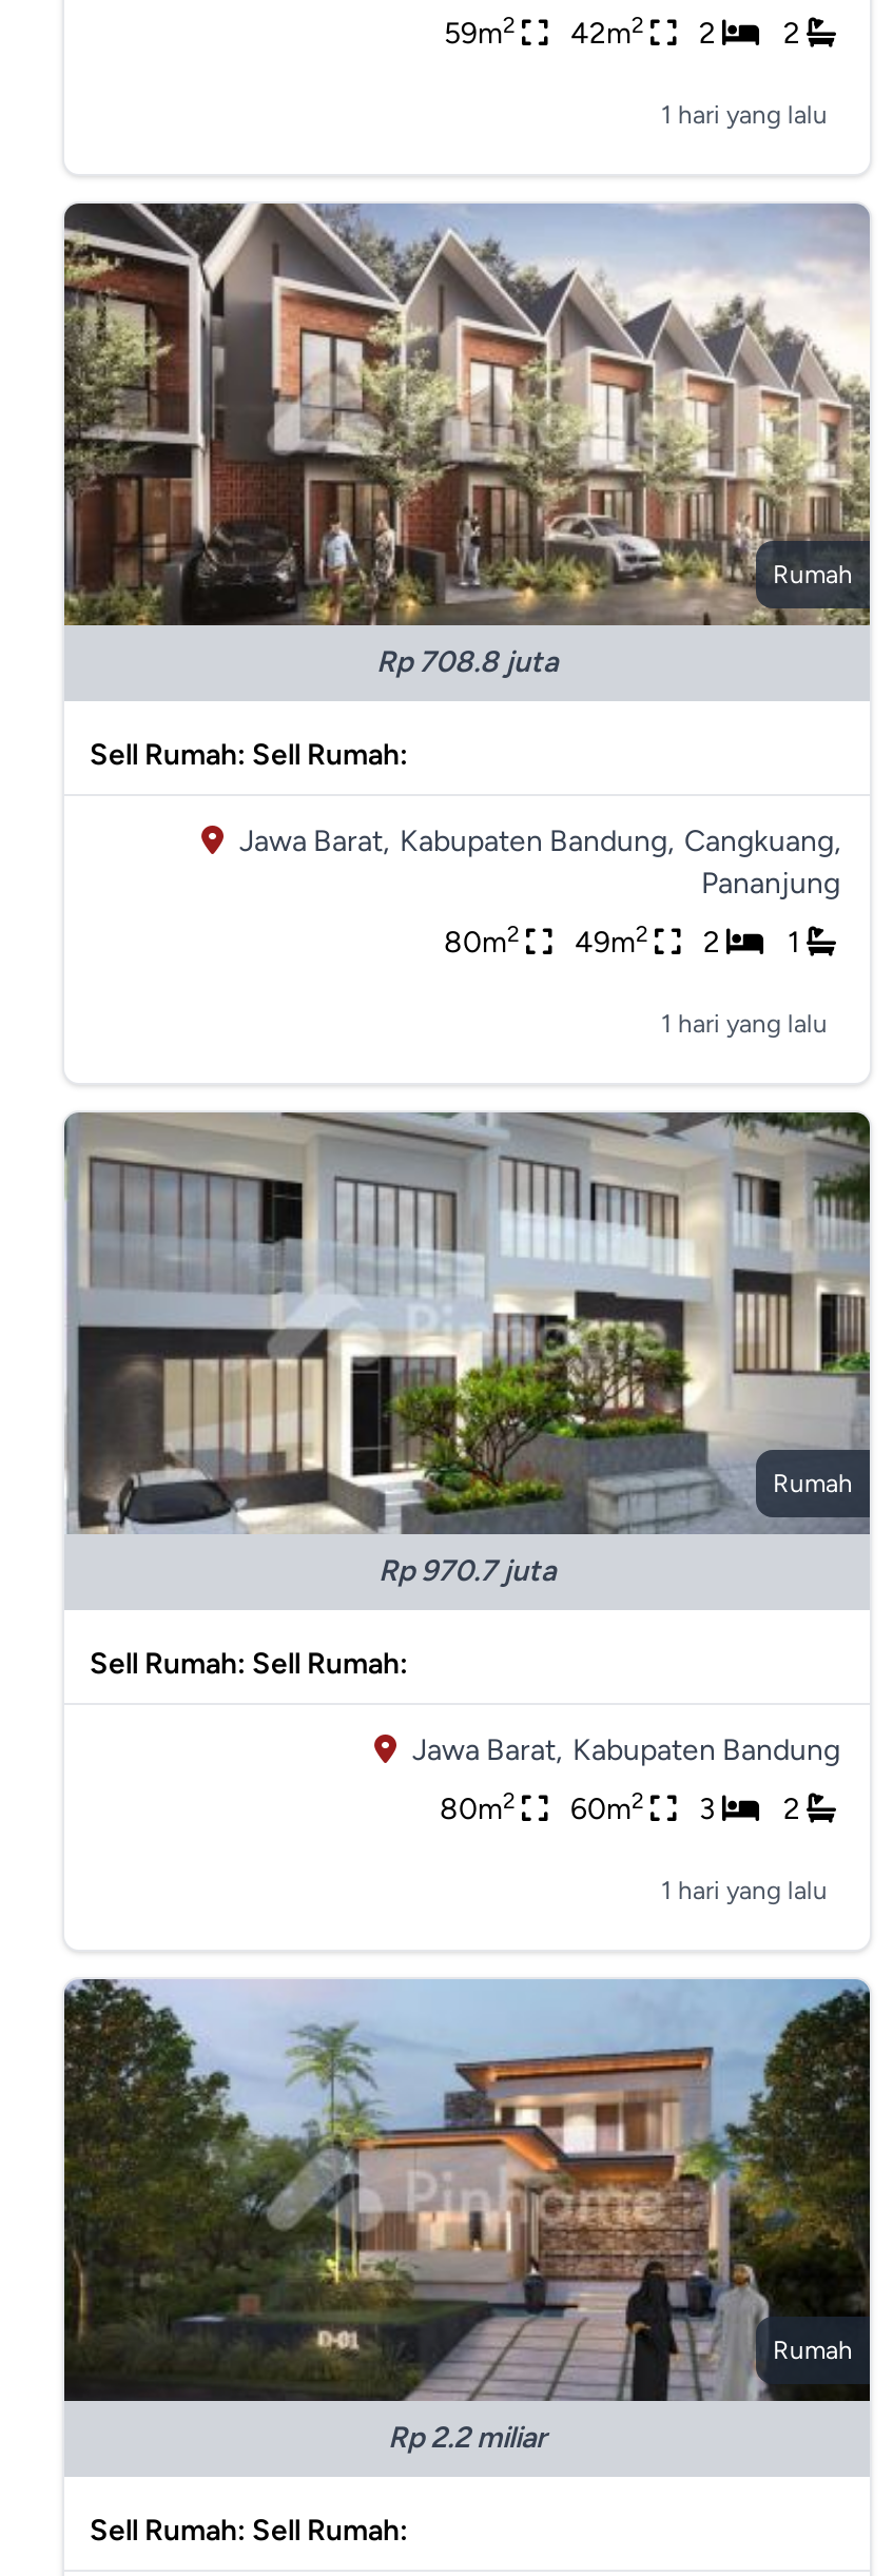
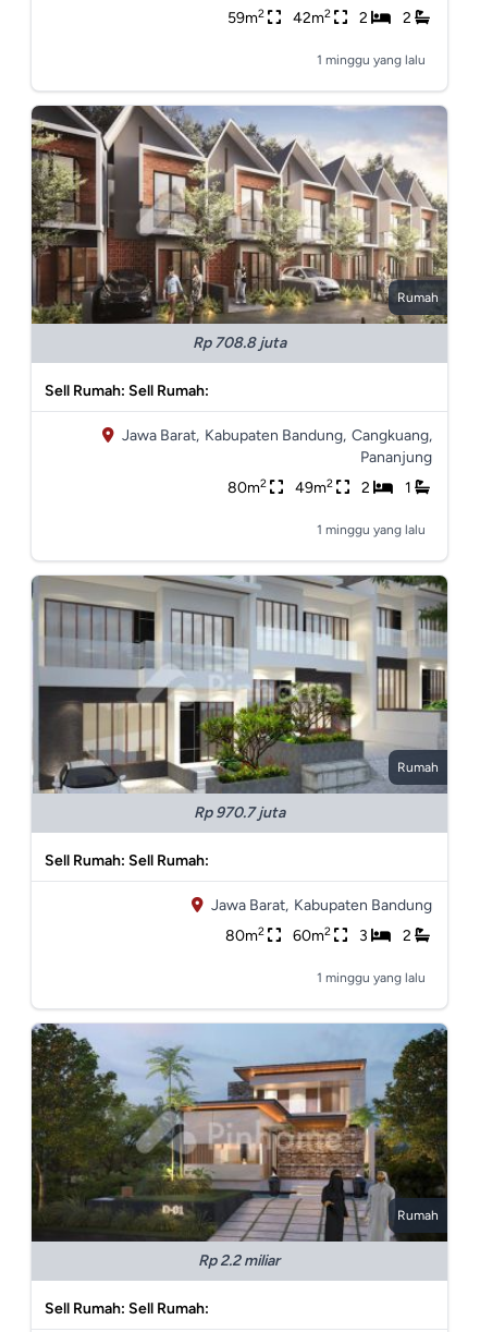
- 1 hari yang lalu
+ 1 minggu yang lalu

- 1 hari yang lalu
+ 1 minggu yang lalu

- 1 hari yang lalu
+ 1 minggu yang lalu
